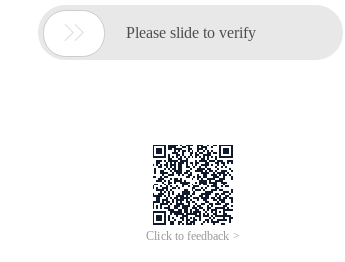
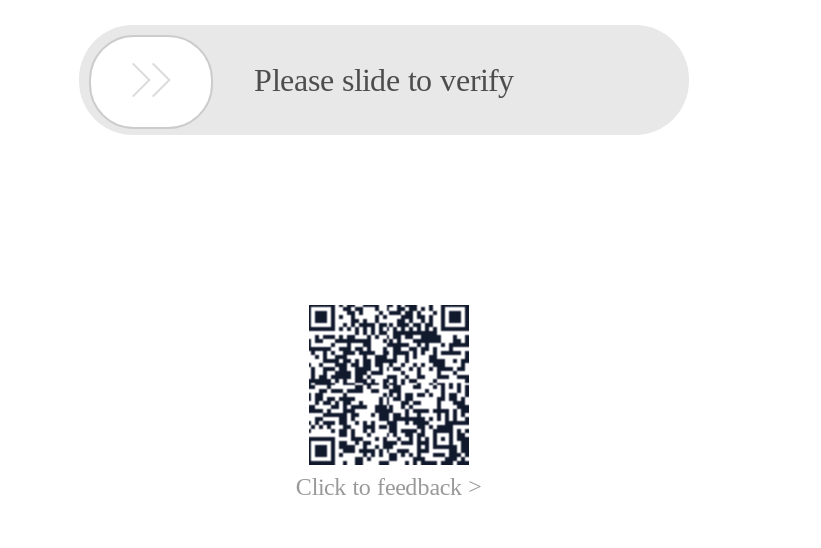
- [image]
+ [image]
